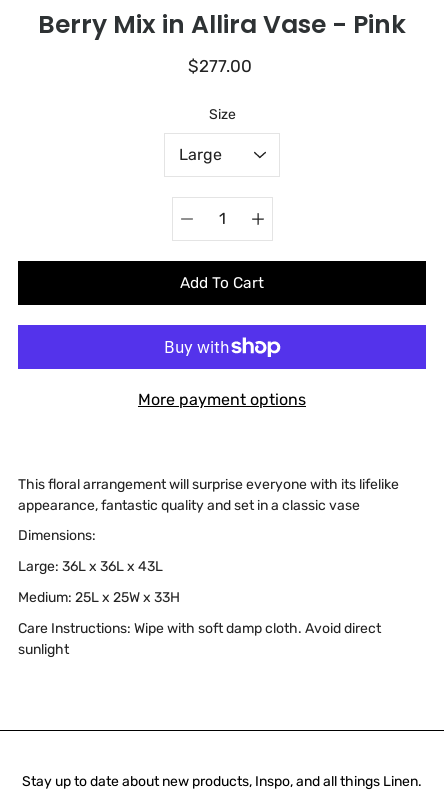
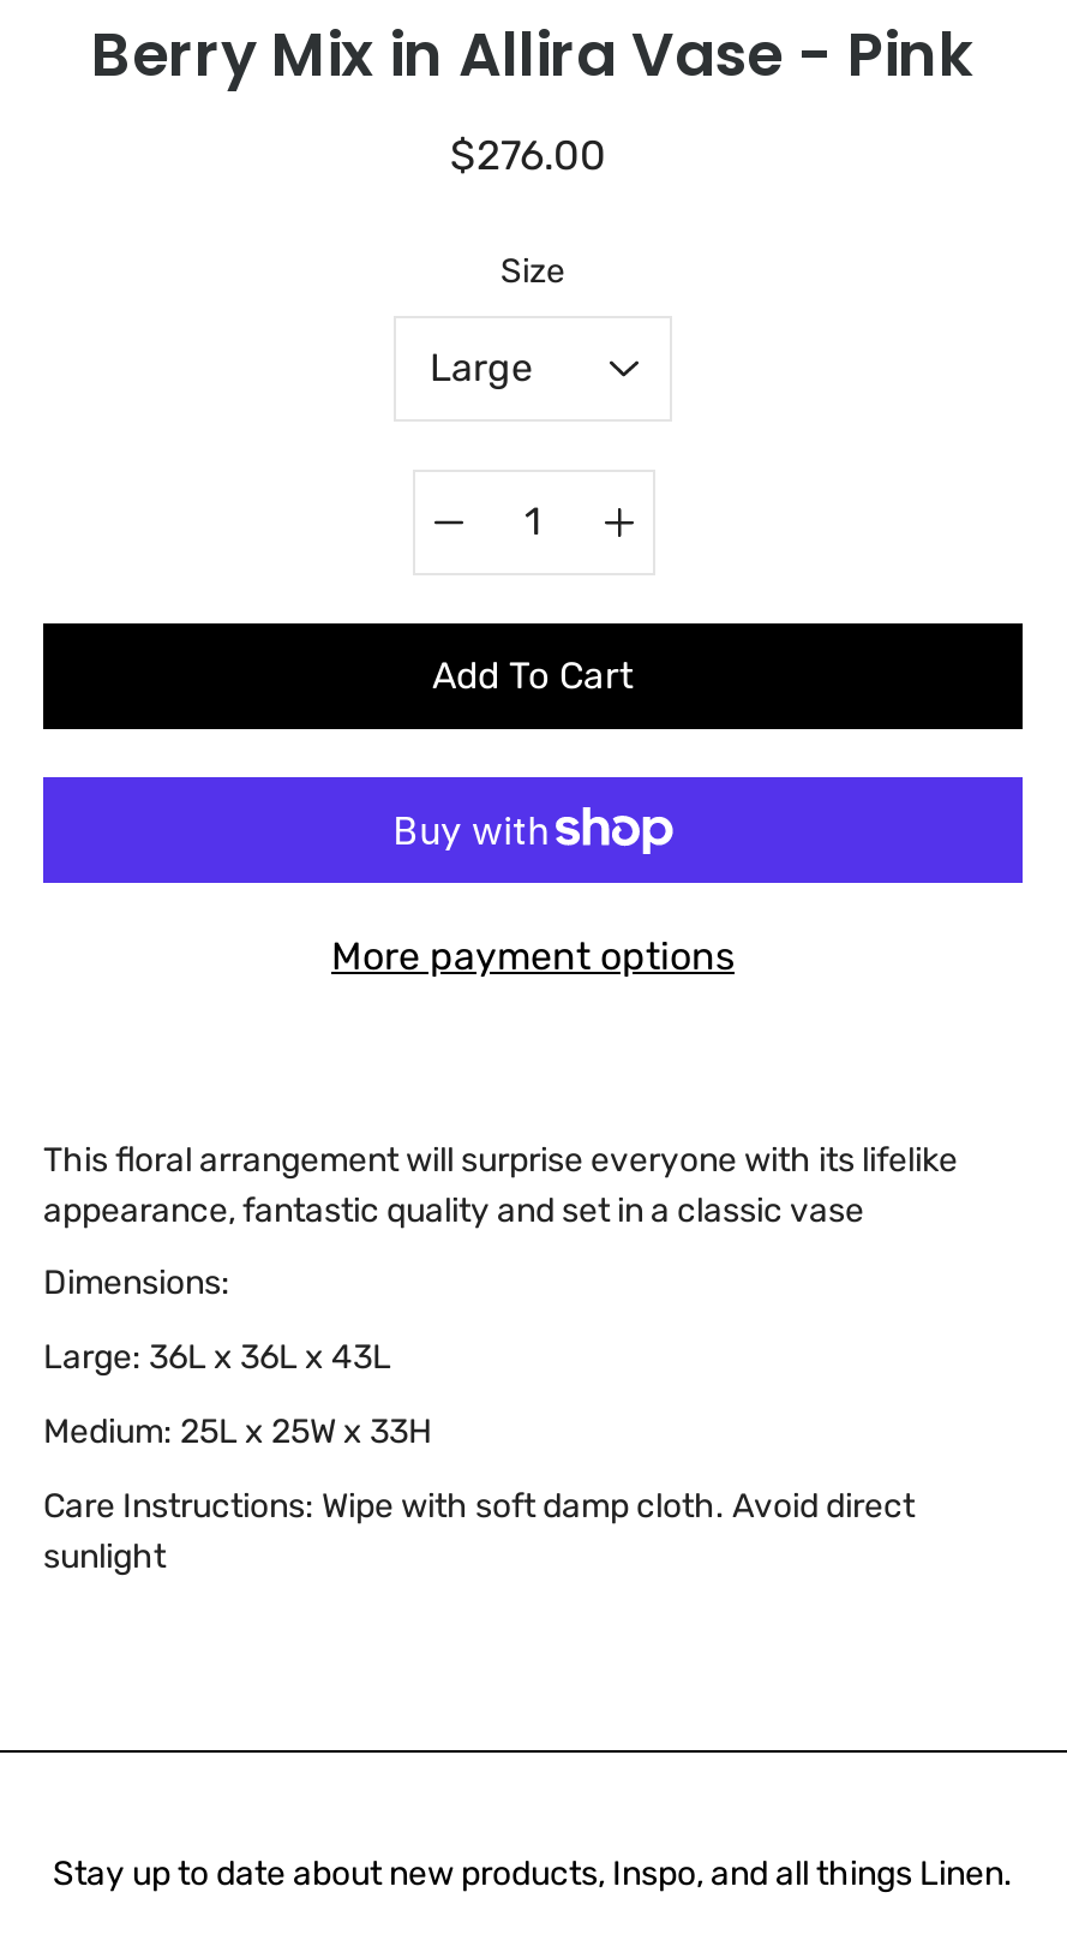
- $277.00
+ $276.00
